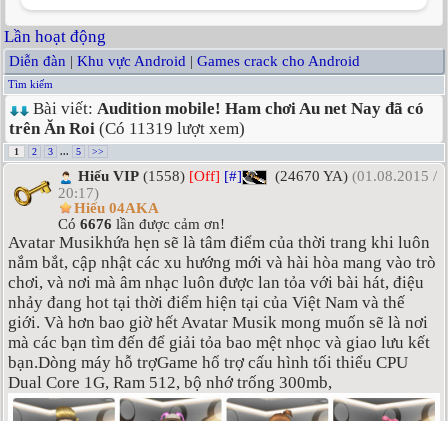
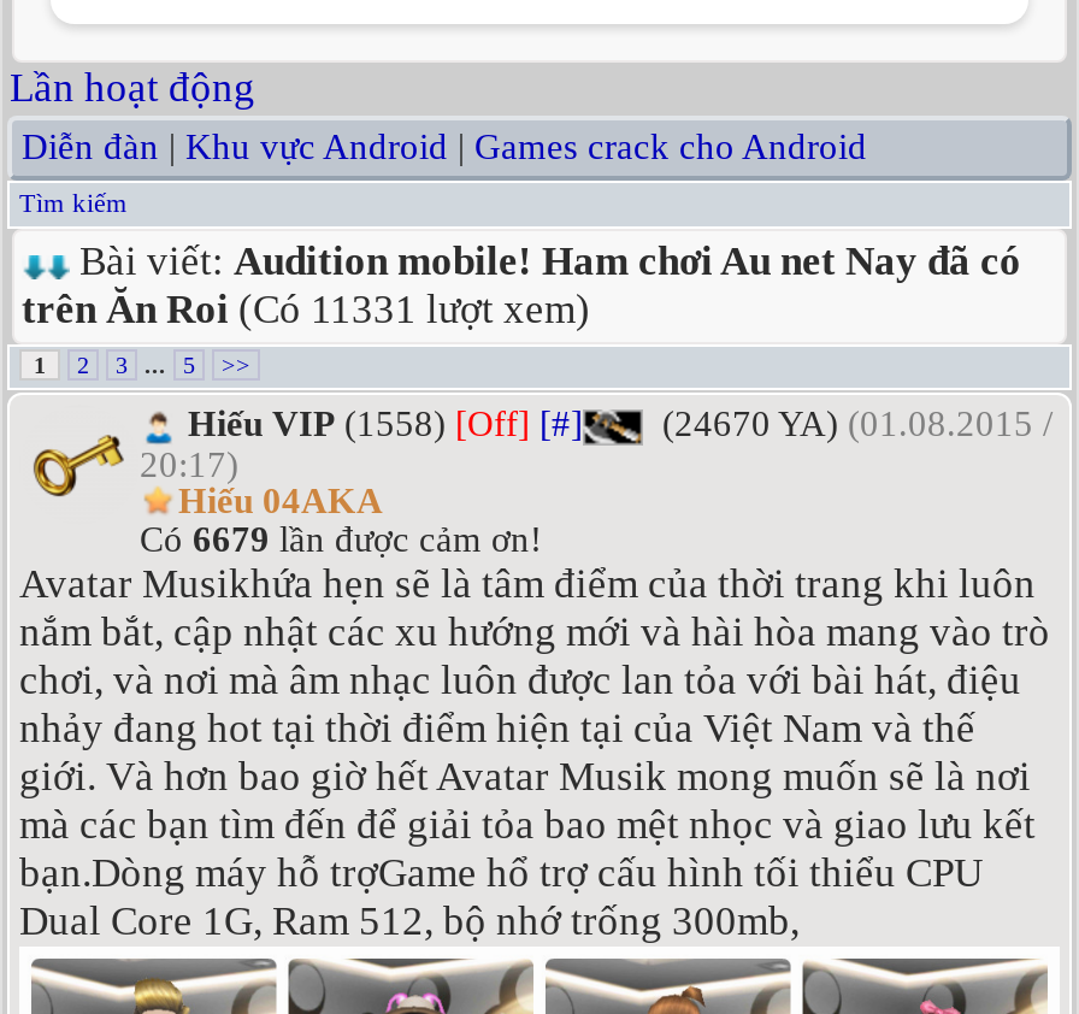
- trên Ăn Roi (Có 11319 lượt xem)
+ trên Ăn Roi (Có 11331 lượt xem)

- Có 6676 lần được cảm ơn!
+ Có 6679 lần được cảm ơn!
